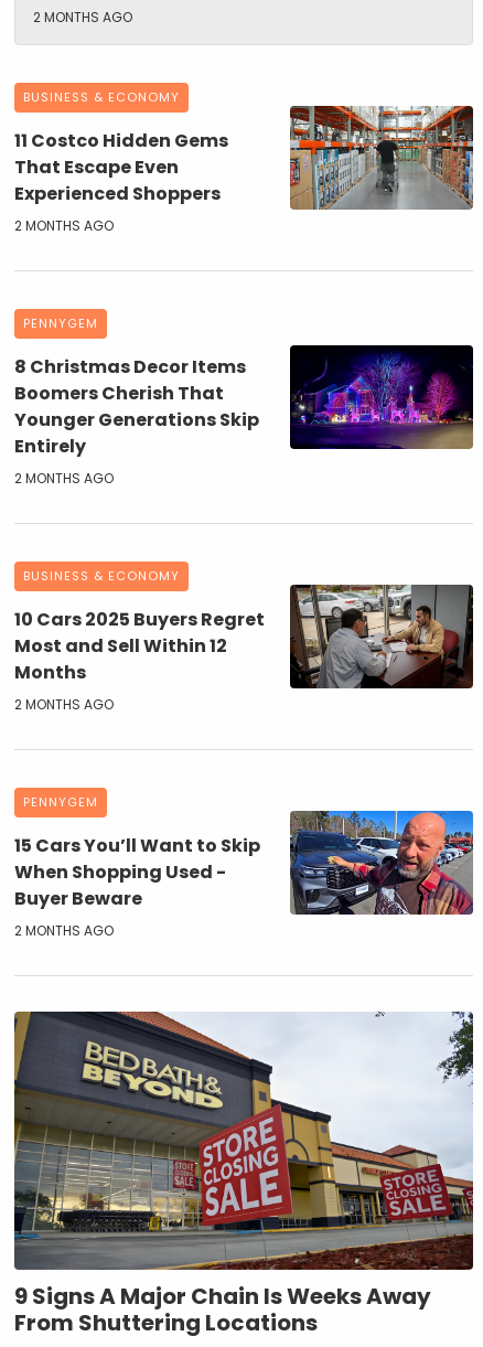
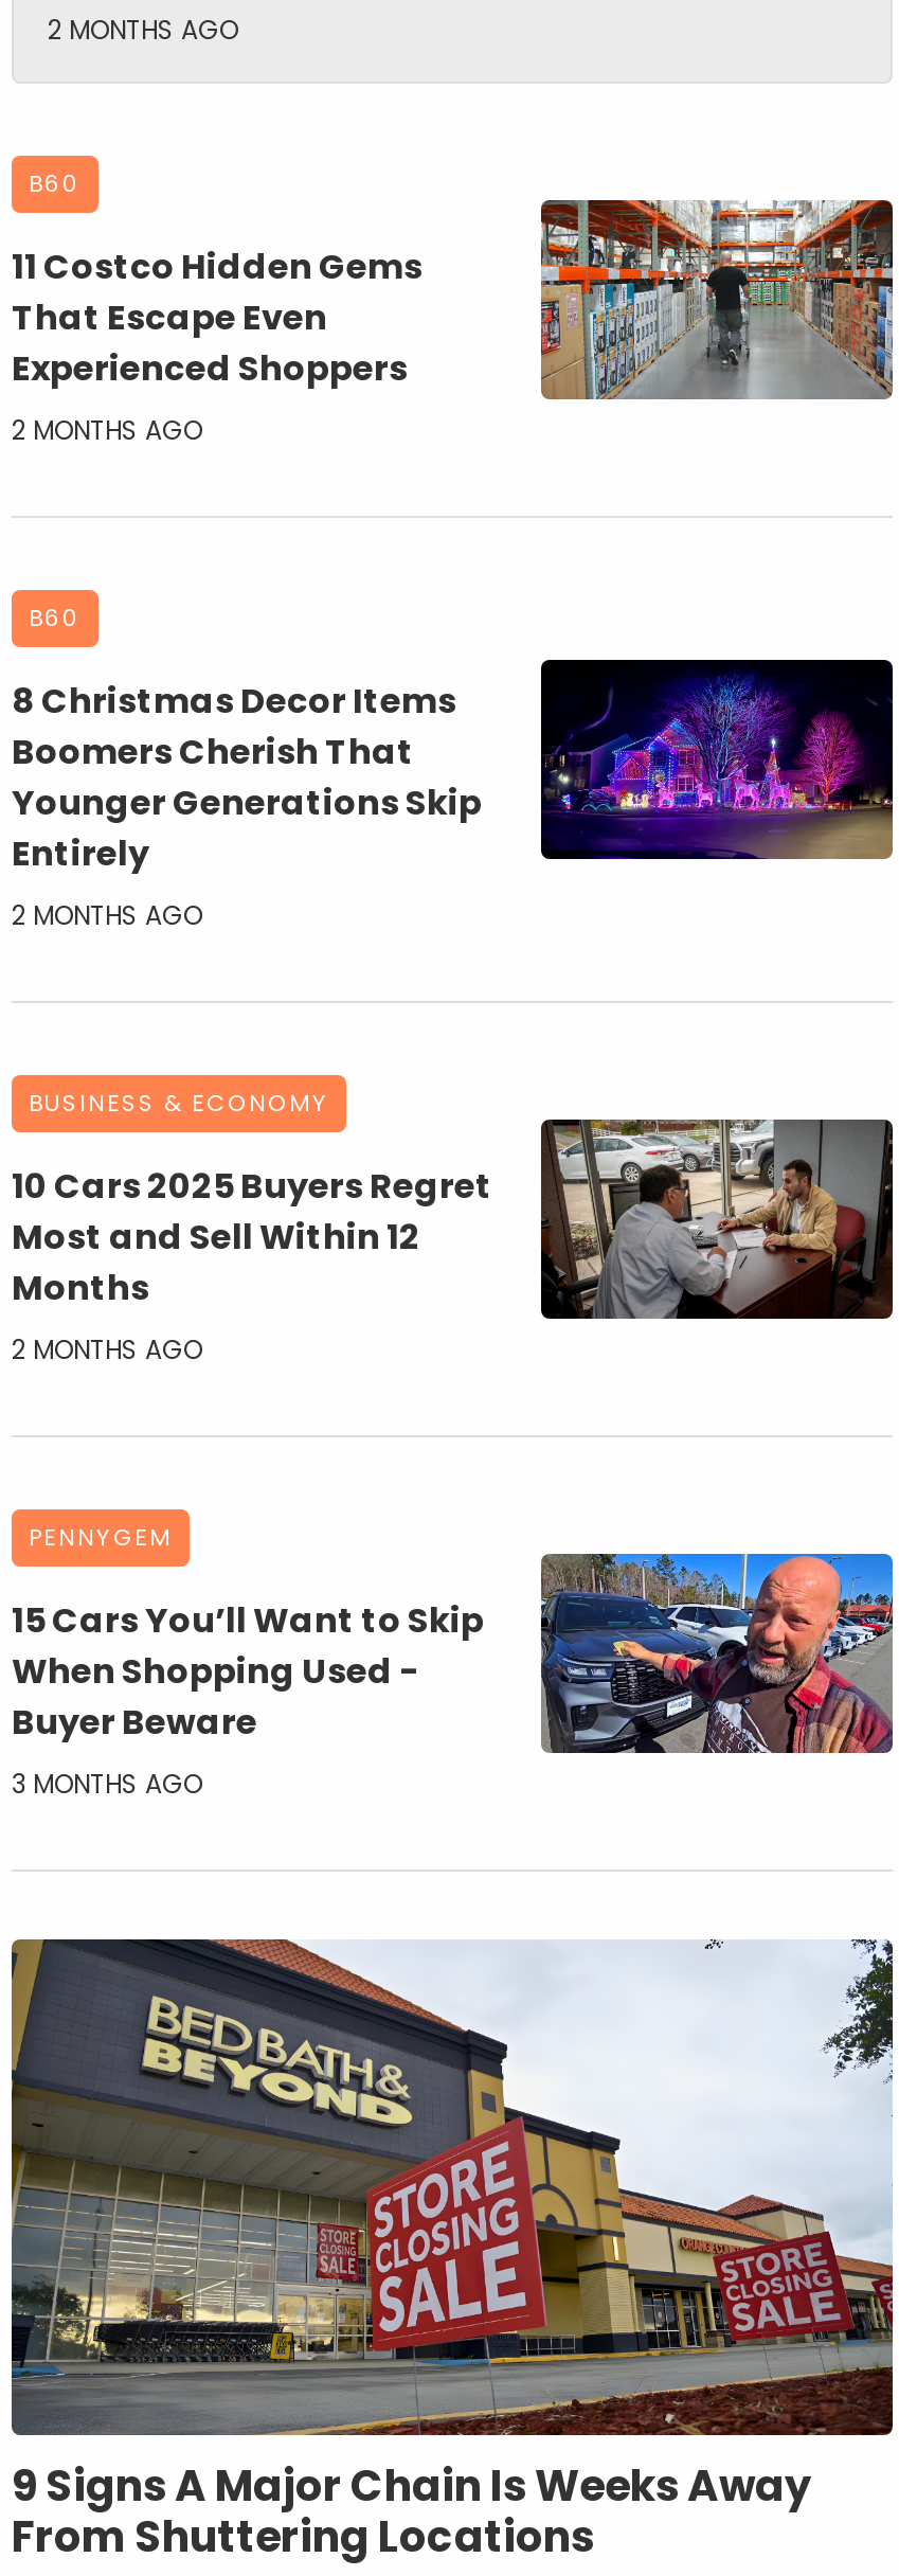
- BUSINESS & ECONOMY
+ B60

- PENNYGEM
+ B60

- 2 MONTHS AGO
+ 3 MONTHS AGO
